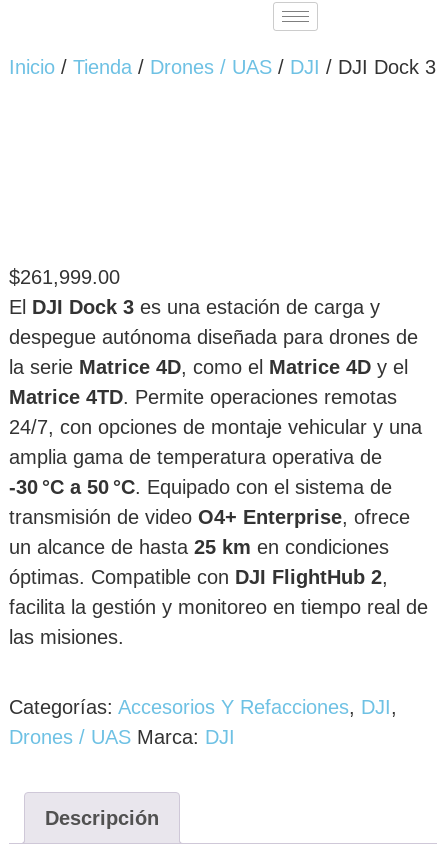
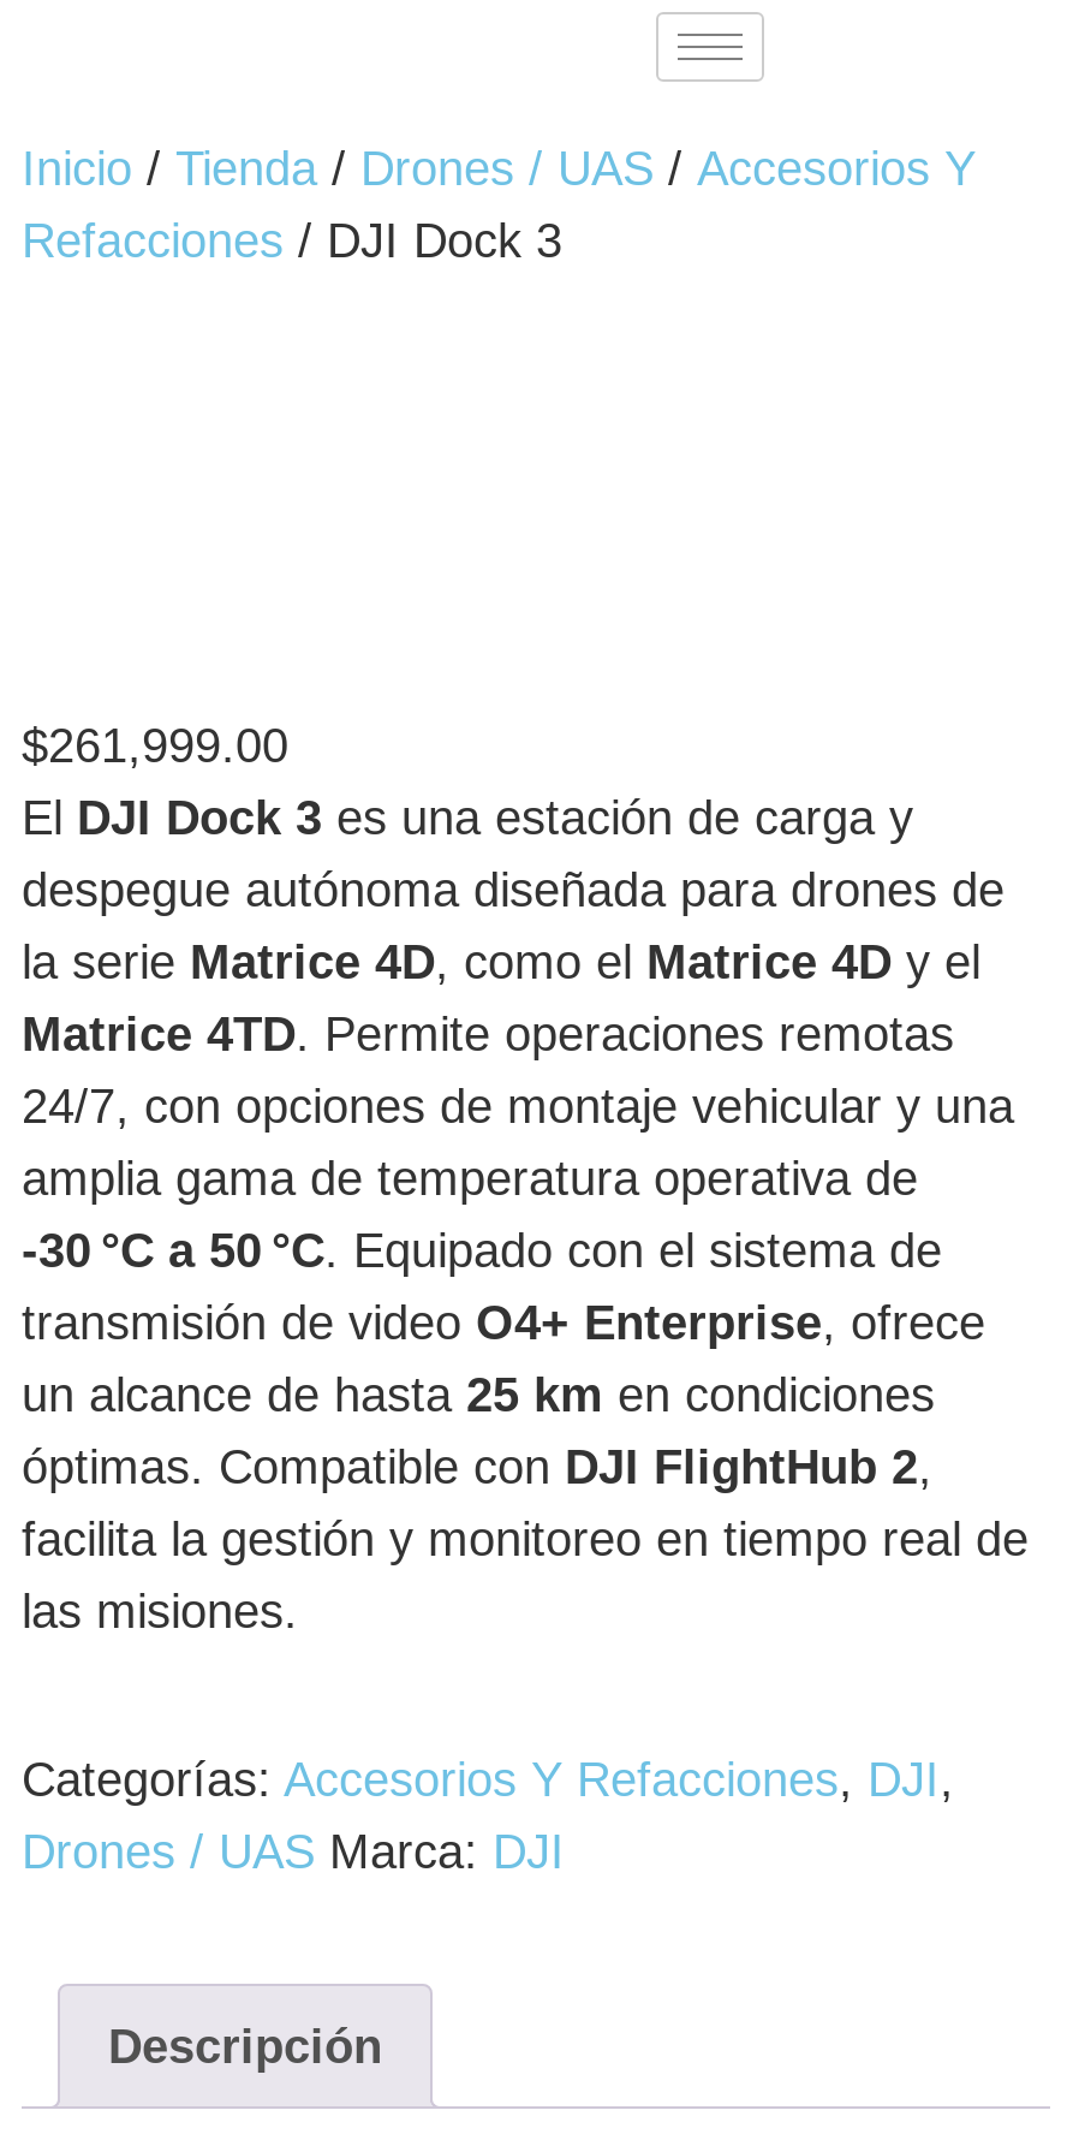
- Inicio / Tienda / Drones / UAS / DJI / DJI Dock 3
+ Inicio / Tienda / Drones / UAS / Accesorios Y
+ Refacciones / DJI Dock 3
